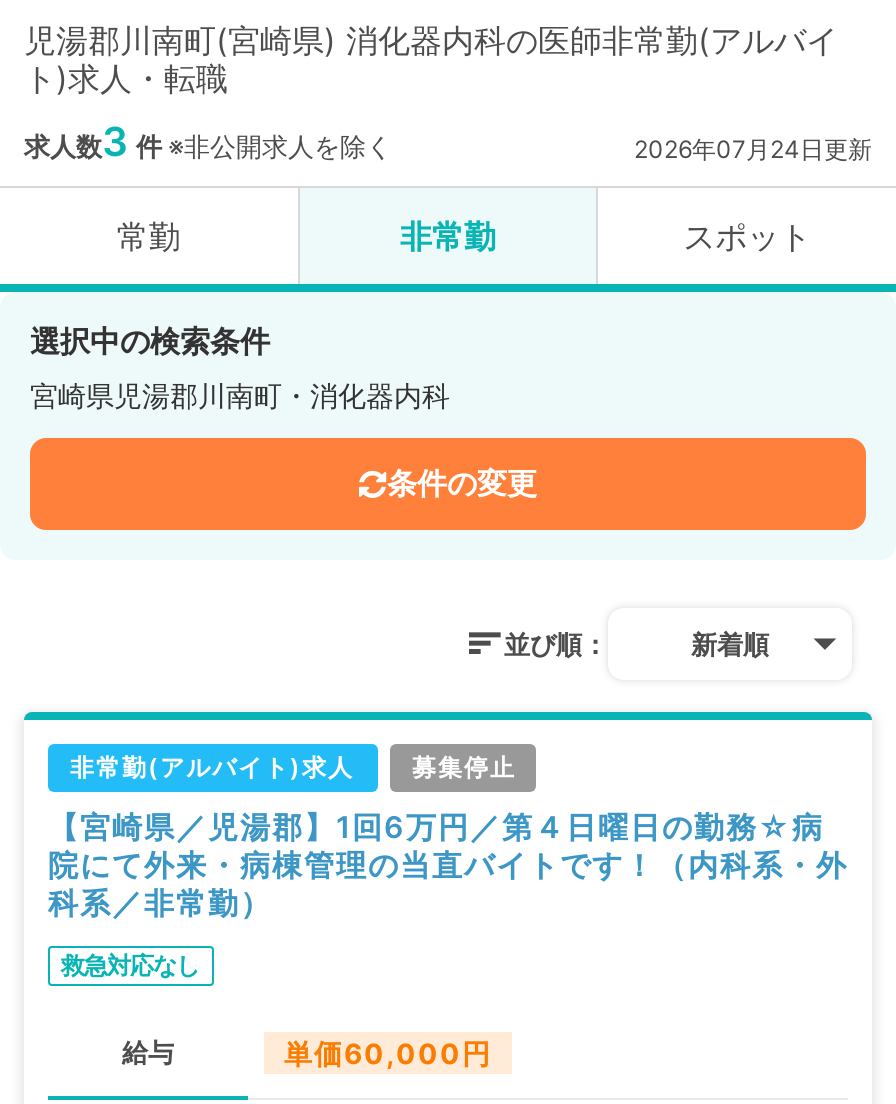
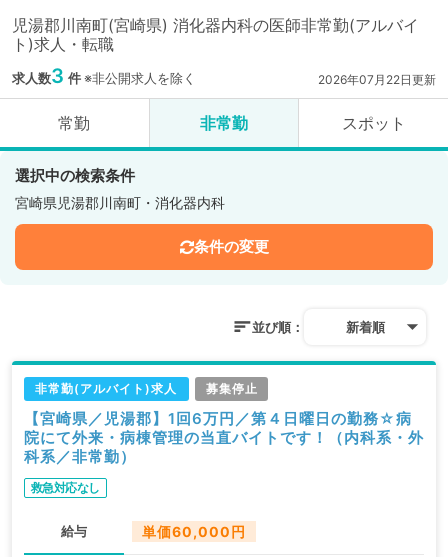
- 2026年07月24日更新
+ 2026年07月22日更新
